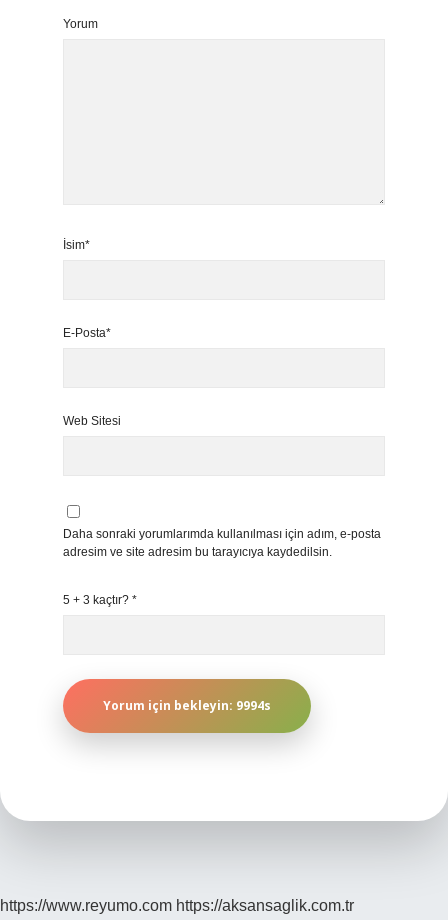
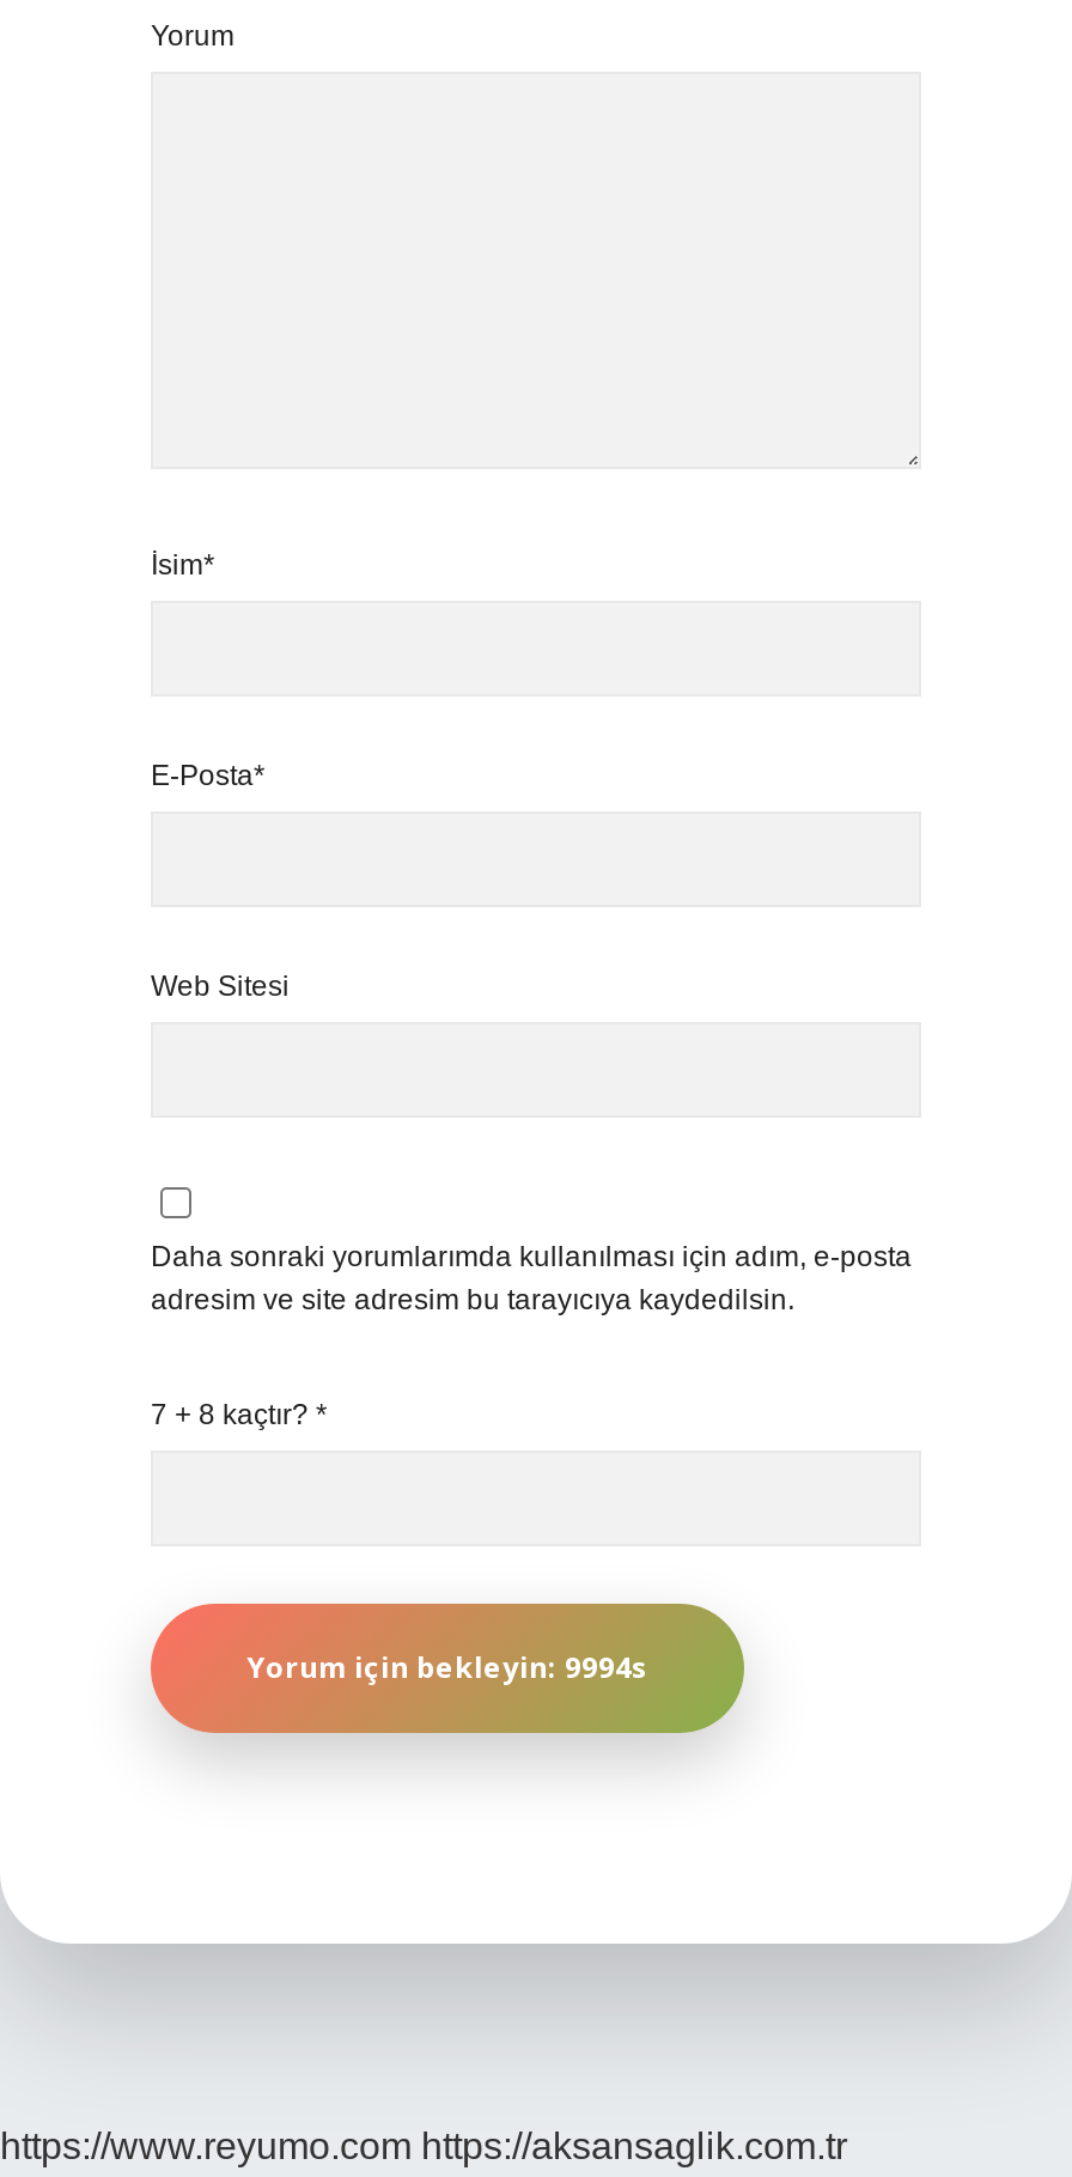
- 5 + 3 kaçtır? *
+ 7 + 8 kaçtır? *
